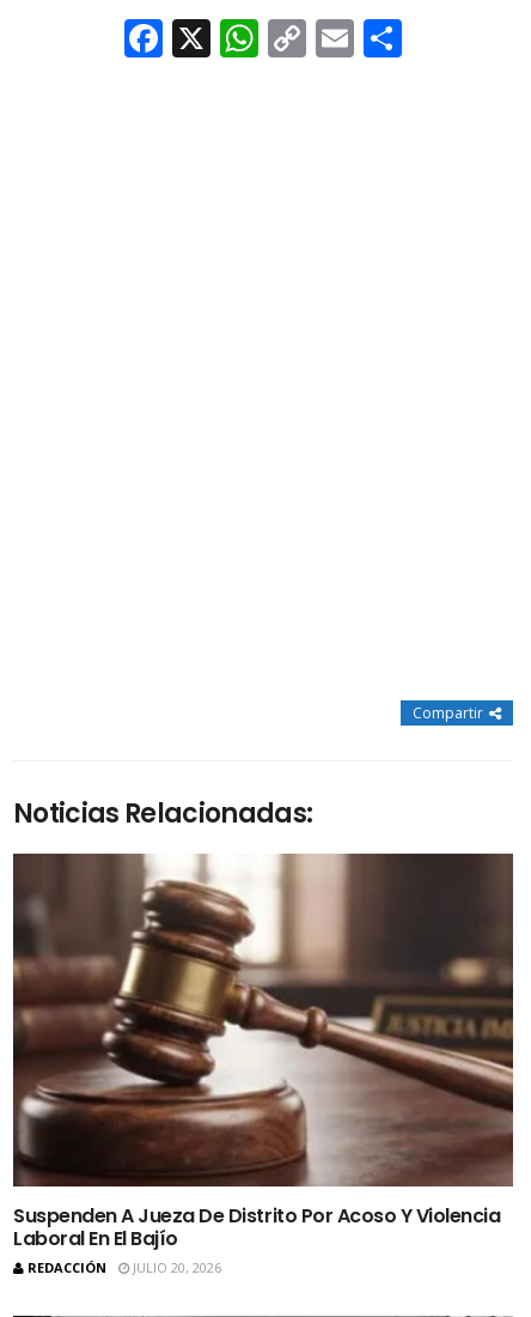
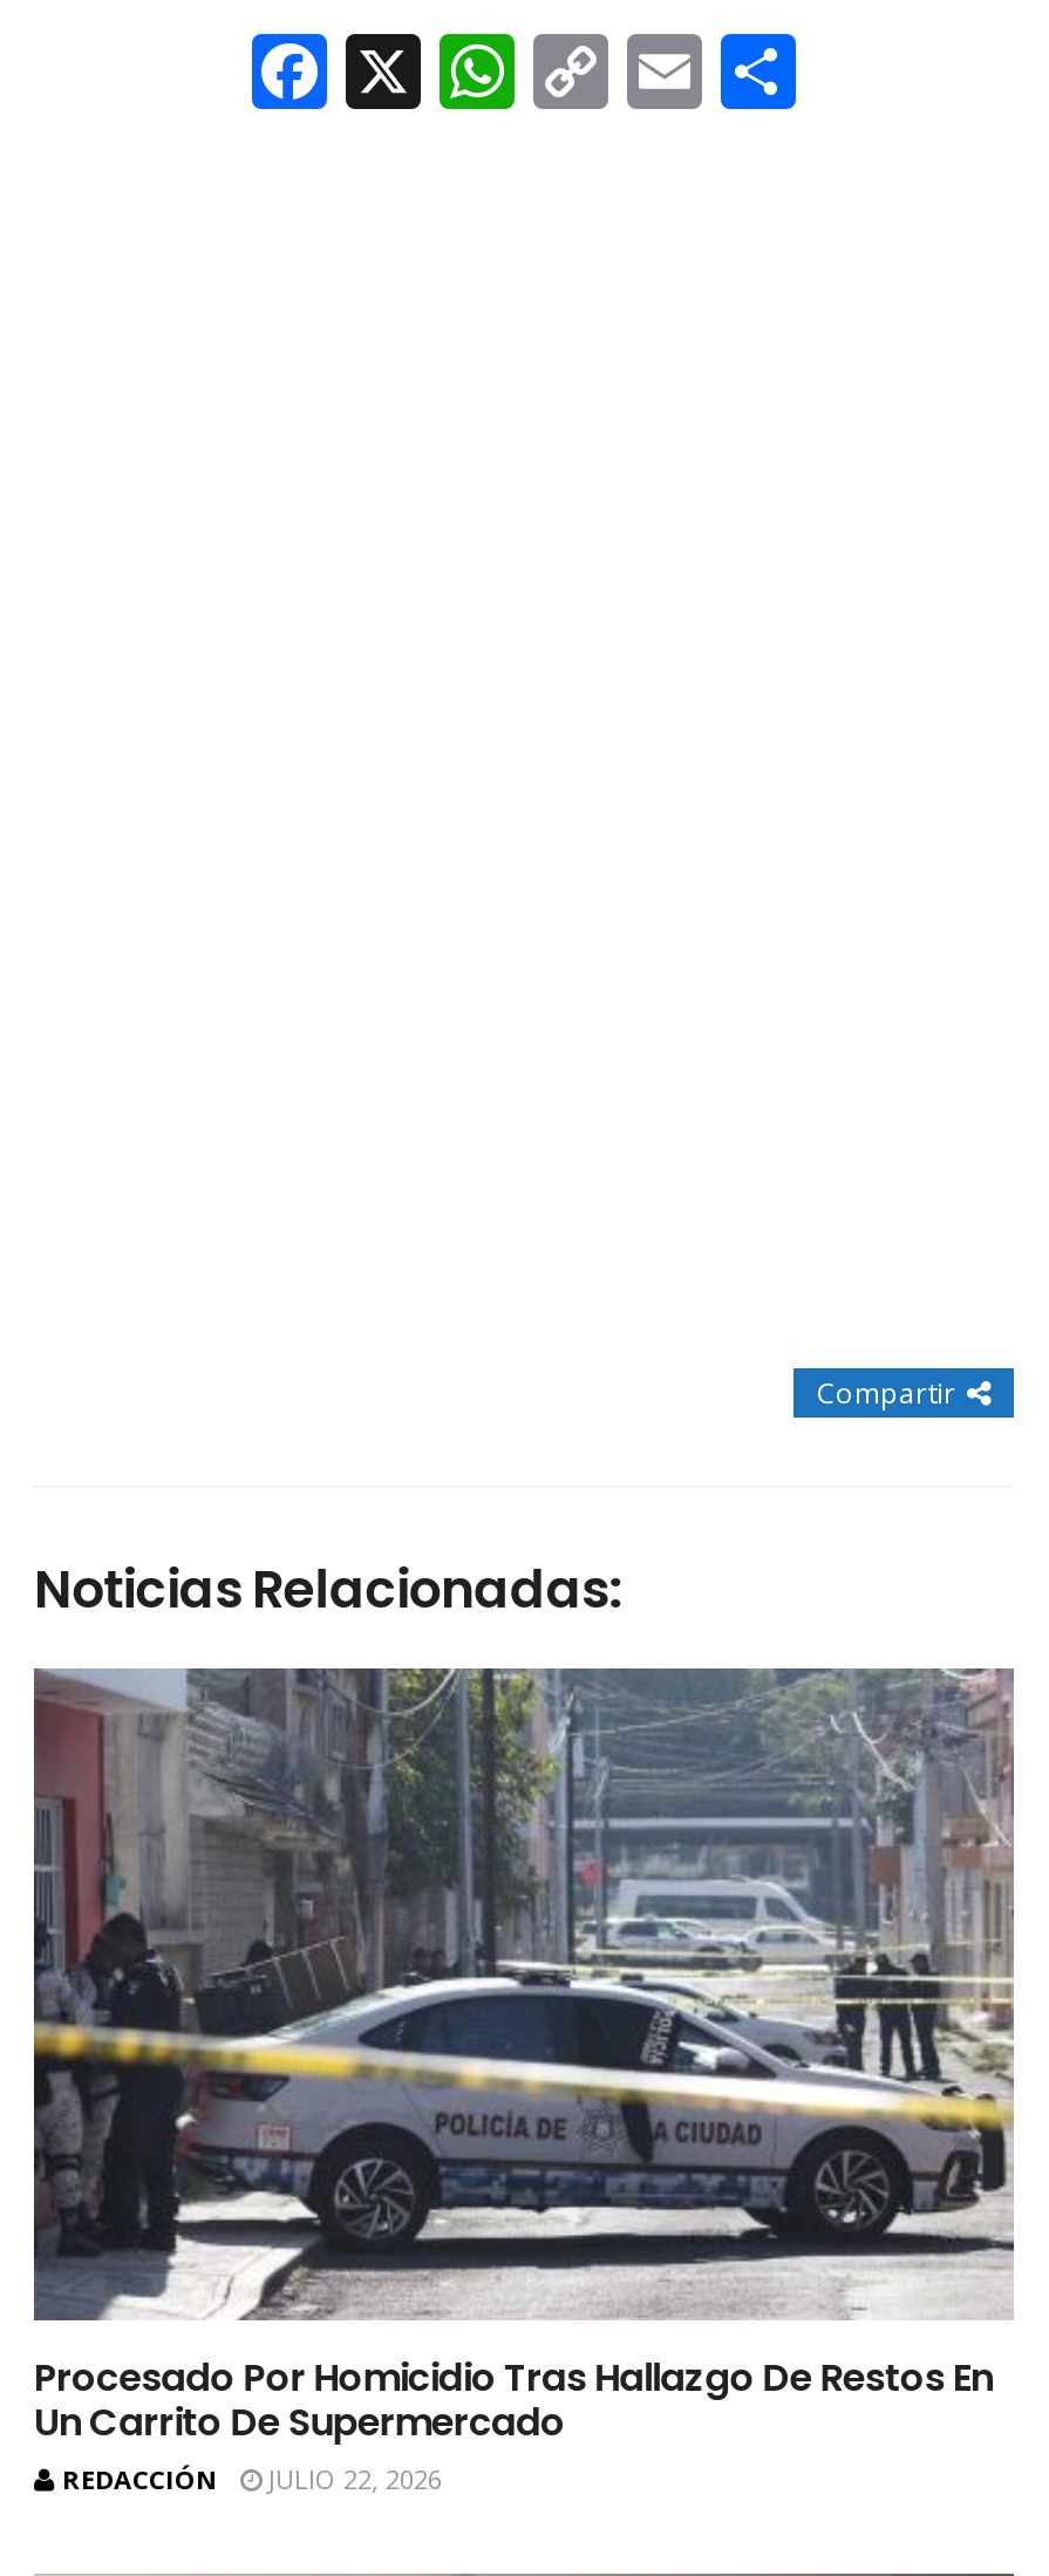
- [image]
- Suspenden A Jueza De Distrito Por Acoso Y Violencia
- Laboral En El Bajío
+ [image]
+ Procesado Por Homicidio Tras Hallazgo De Restos En
+ Un Carrito De Supermercado

- REDACCIÓN JULIO 20, 2026
+ REDACCIÓN JULIO 22, 2026
